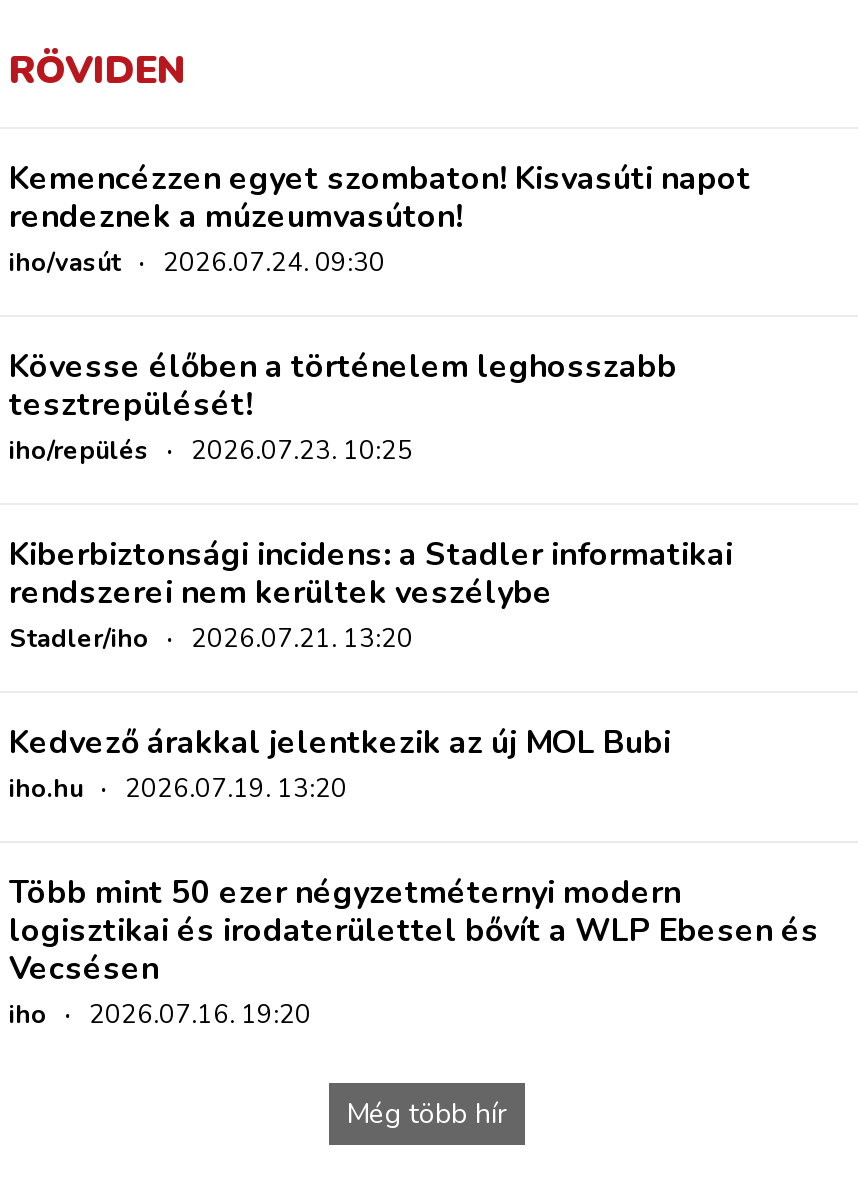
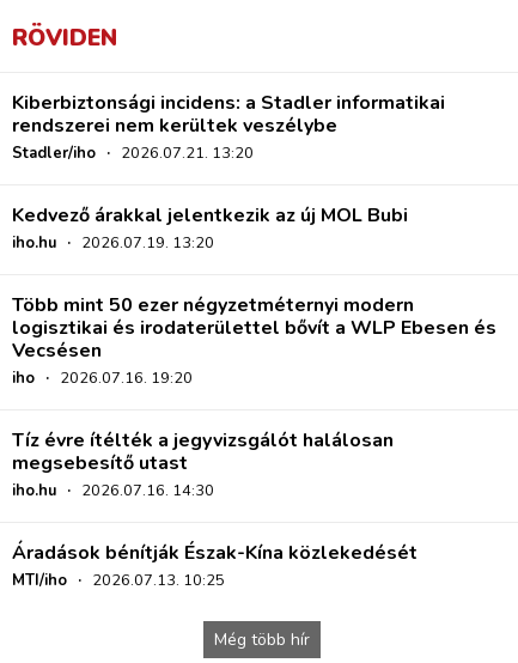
- Kemencézzen egyet szombaton! Kisvasúti napot
- rendeznek a múzeumvasúton!
- iho/vasút · 2026.07.24. 09:30
- Kövesse élőben a történelem leghosszabb
- tesztrepülését!
- iho/repülés · 2026.07.23. 10:25

moved up: Kiberbiztonsági incidens: a Stadler informatikai | rendszerei nem kerültek veszélybe | Stadler/iho · 2026.07.21. 13:20 | ... | Vecsésen | iho · 2026.07.16. 19:20

+ Tíz évre ítélték a jegyvizsgálót halálosan
+ megsebesítő utast
+ iho.hu · 2026.07.16. 14:30
+ Áradások bénítják Észak-Kína közlekedését
+ MTI/iho · 2026.07.13. 10:25
